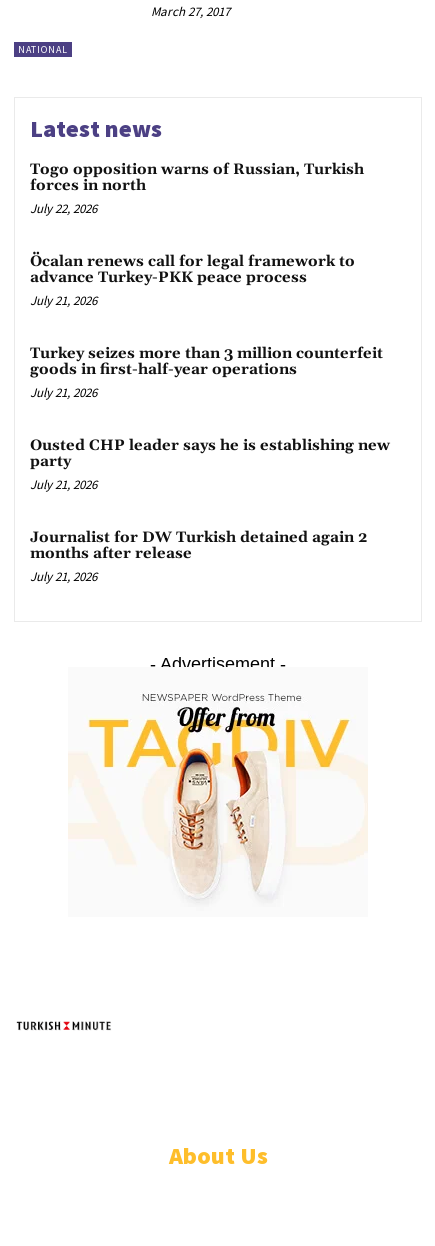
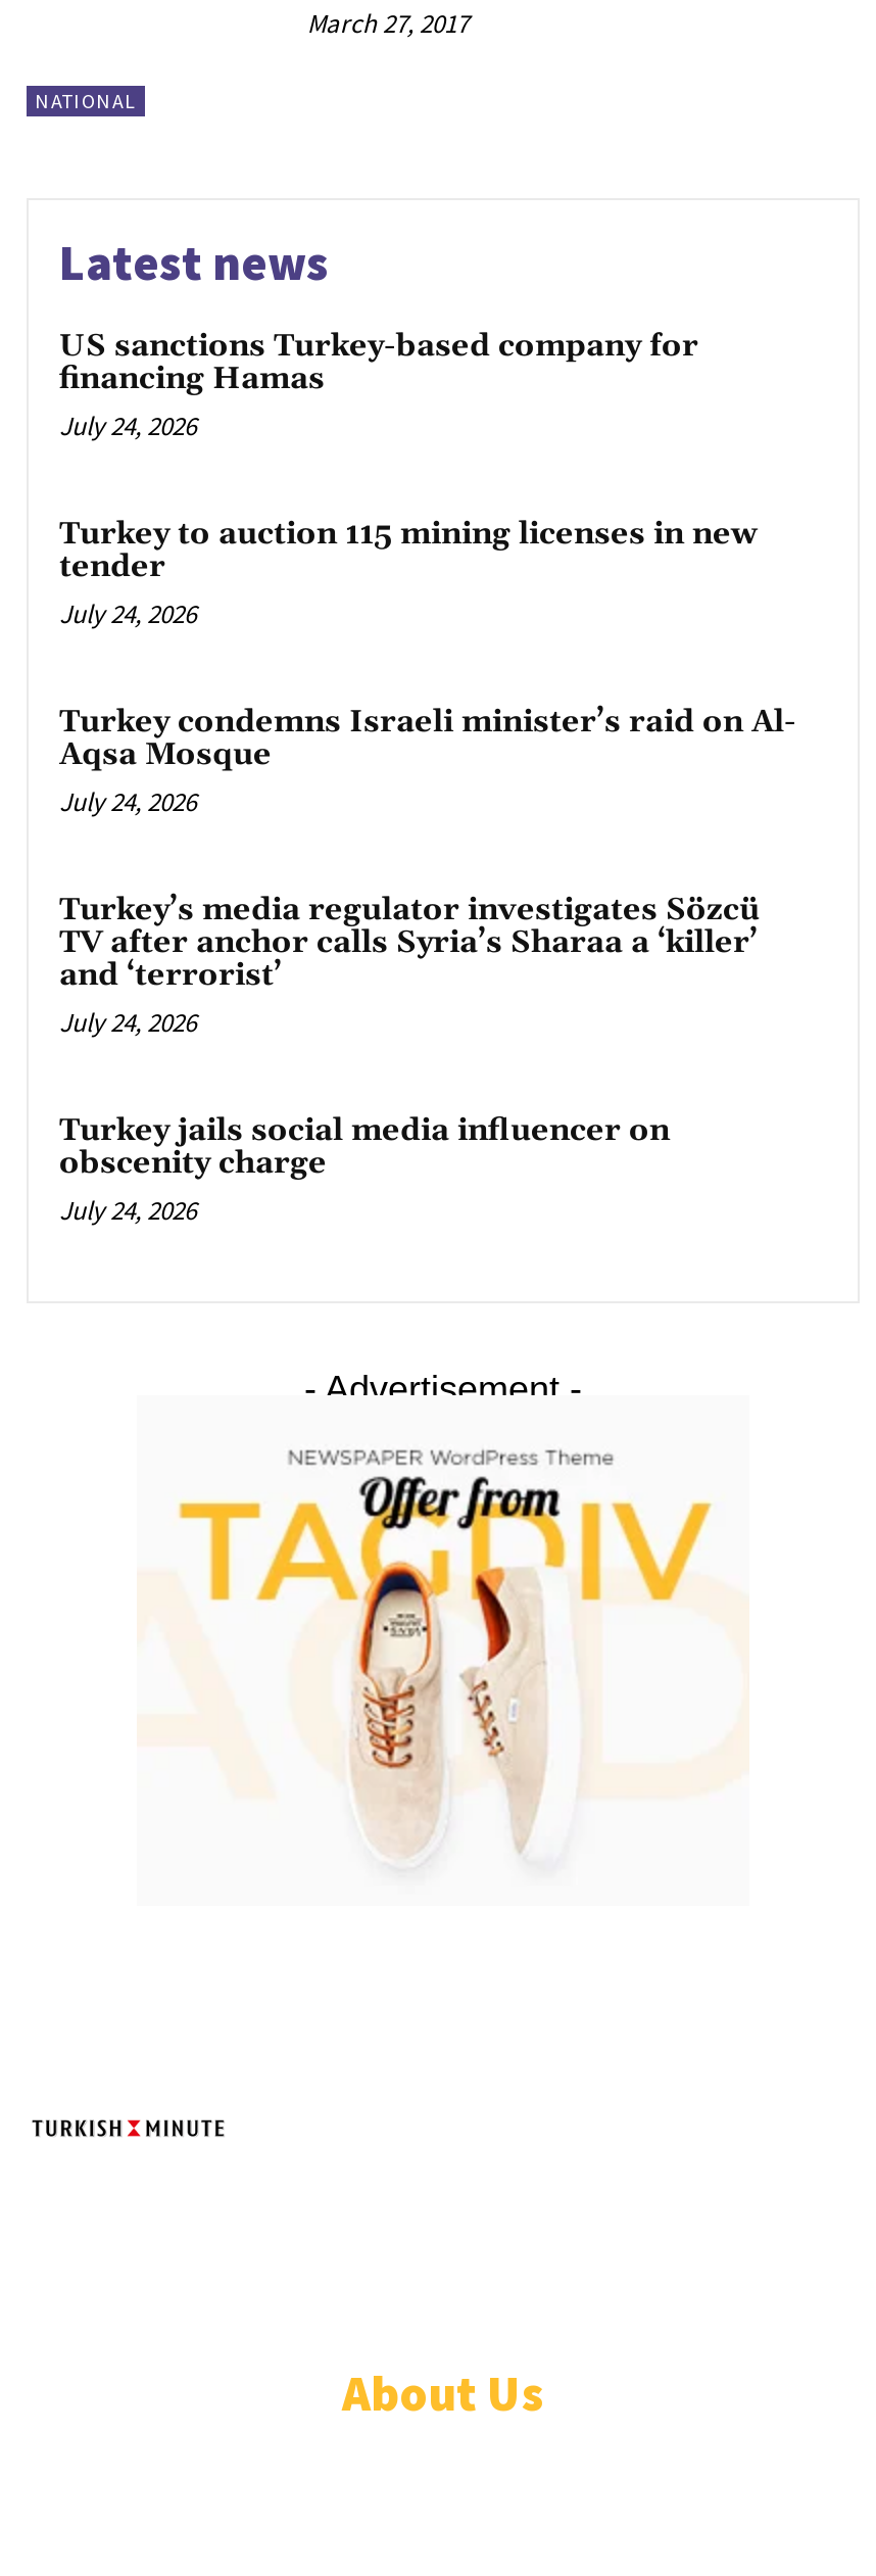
- Togo opposition warns of Russian, Turkish
- forces in north
- July 22, 2026
+ US sanctions Turkey-based company for
+ financing Hamas
+ July 24, 2026

- Öcalan renews call for legal framework to
- advance Turkey-PKK peace process
- July 21, 2026
+ Turkey to auction 115 mining licenses in new
+ tender
+ July 24, 2026

- Turkey seizes more than 3 million counterfeit
- goods in first-half-year operations
- July 21, 2026
+ Turkey condemns Israeli minister’s raid on Al-
+ Aqsa Mosque
+ July 24, 2026

- Ousted CHP leader says he is establishing new
- party
- July 21, 2026
+ Turkey’s media regulator investigates Sözcü
+ TV after anchor calls Syria’s Sharaa a ‘killer’
+ and ‘terrorist’
+ July 24, 2026

- Journalist for DW Turkish detained again 2
- months after release
- July 21, 2026
+ Turkey jails social media influencer on
+ obscenity charge
+ July 24, 2026
